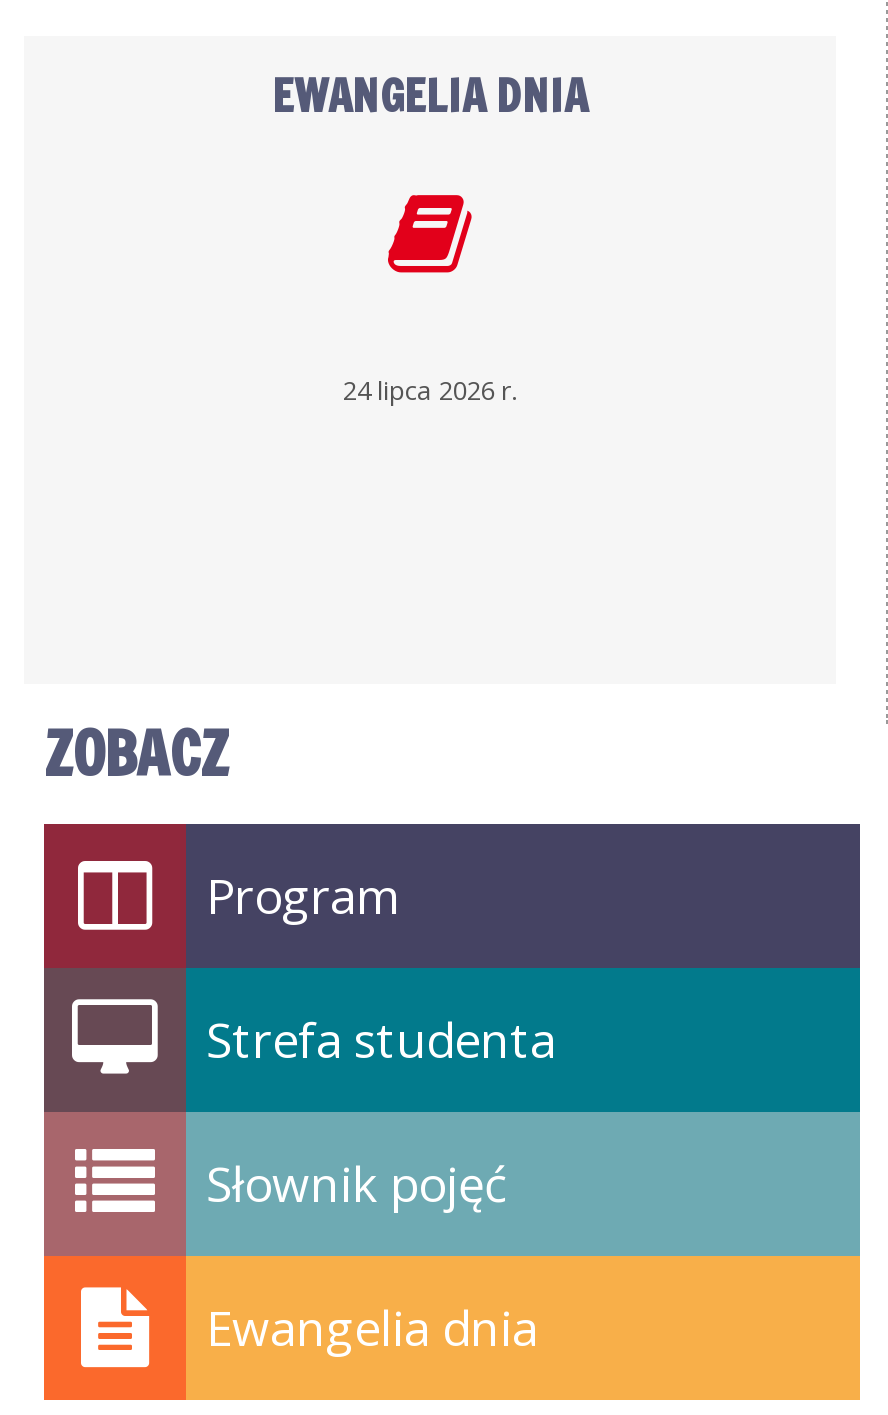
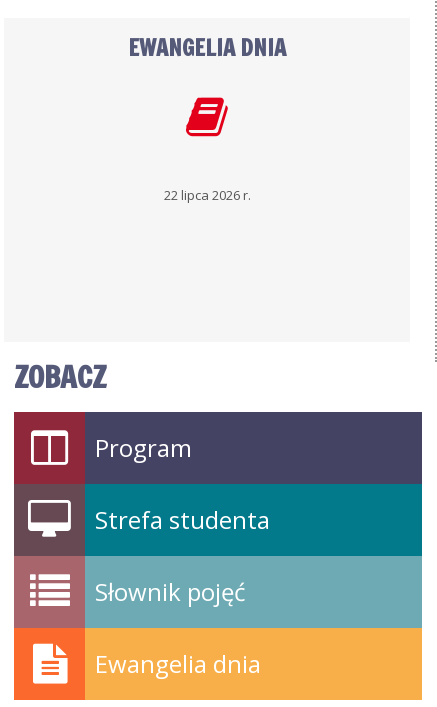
- 24 lipca 2026 r.
+ 22 lipca 2026 r.
